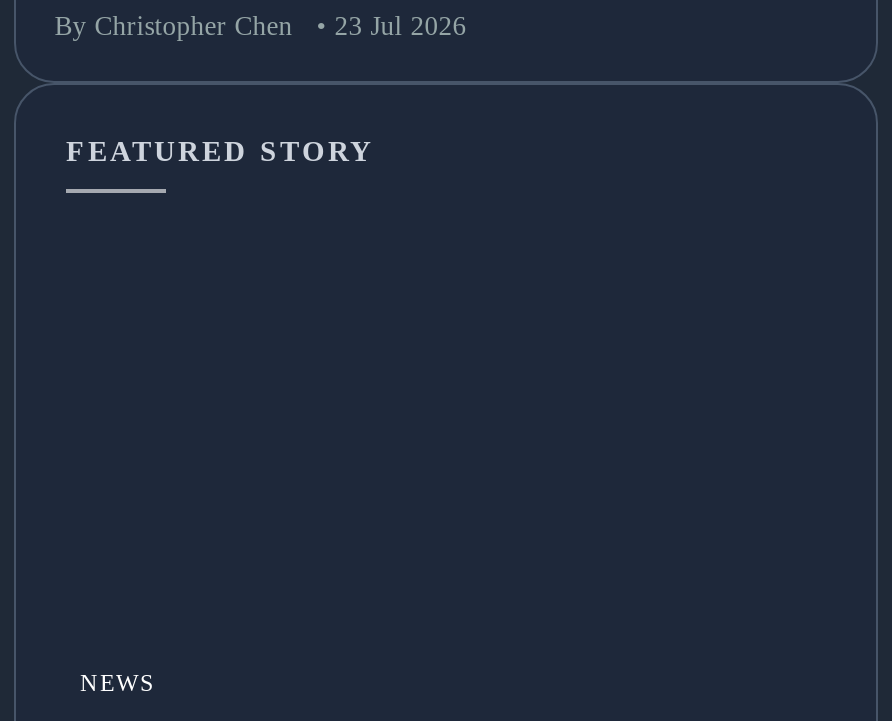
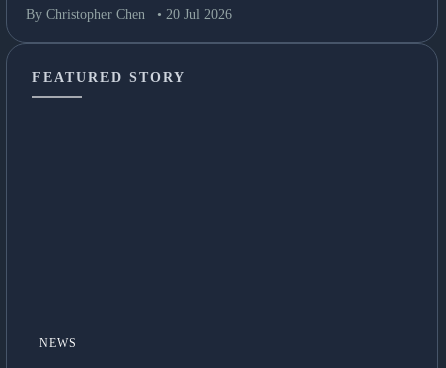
- By Christopher Chen • 23 Jul 2026
+ By Christopher Chen • 20 Jul 2026
